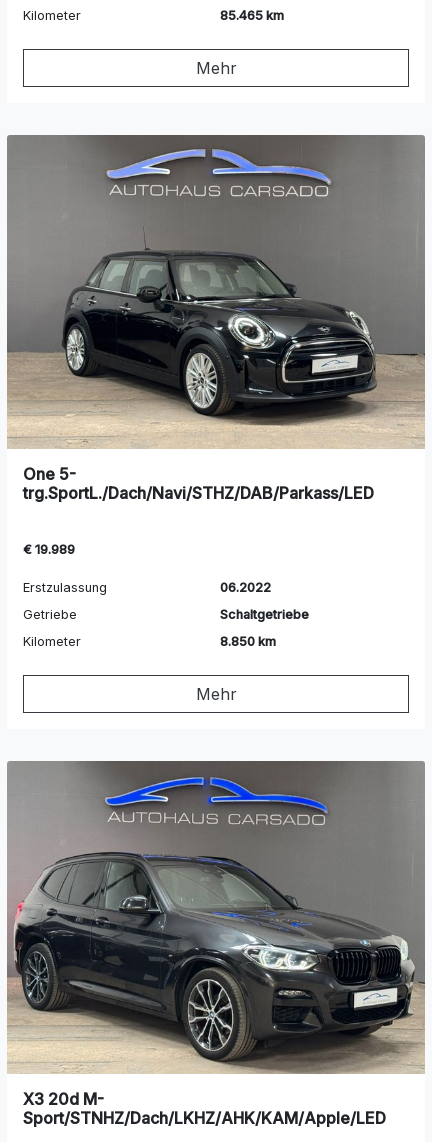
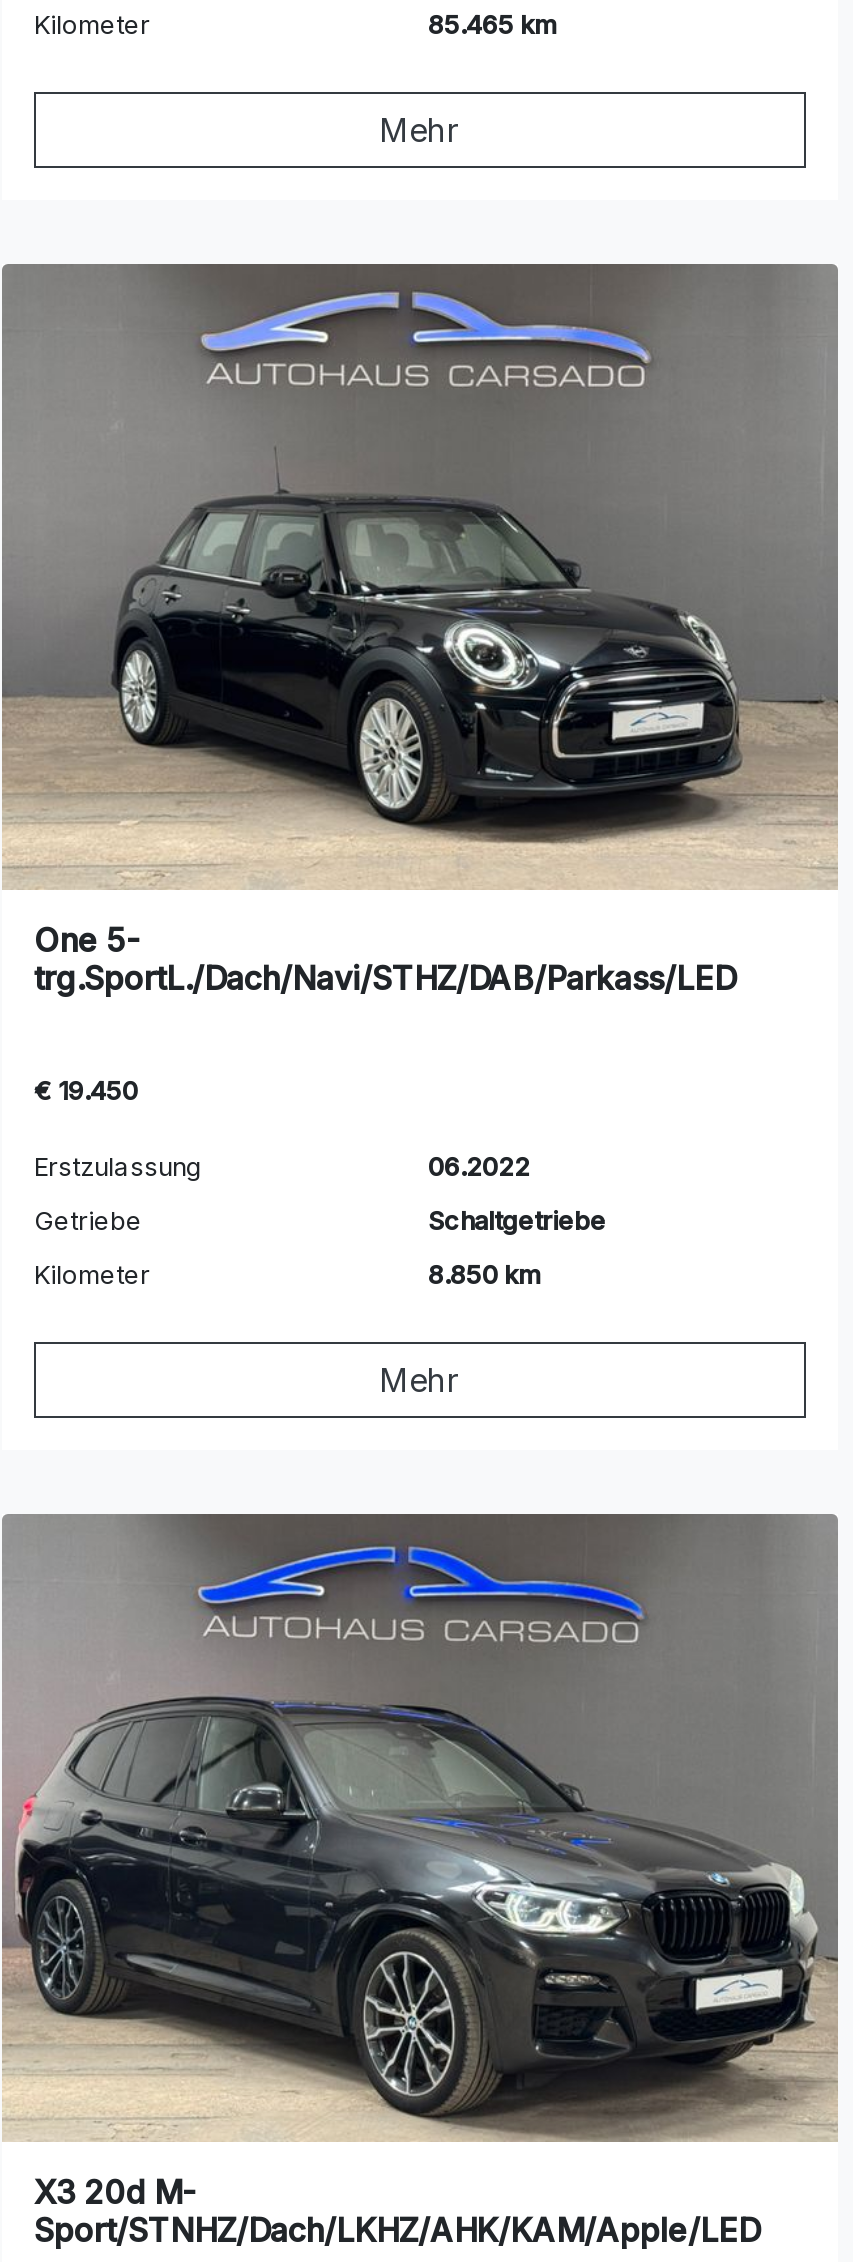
- € 19.989
+ € 19.450
